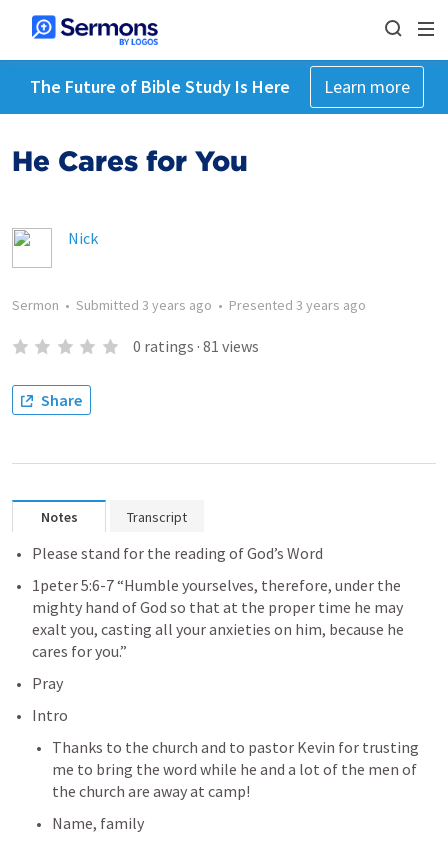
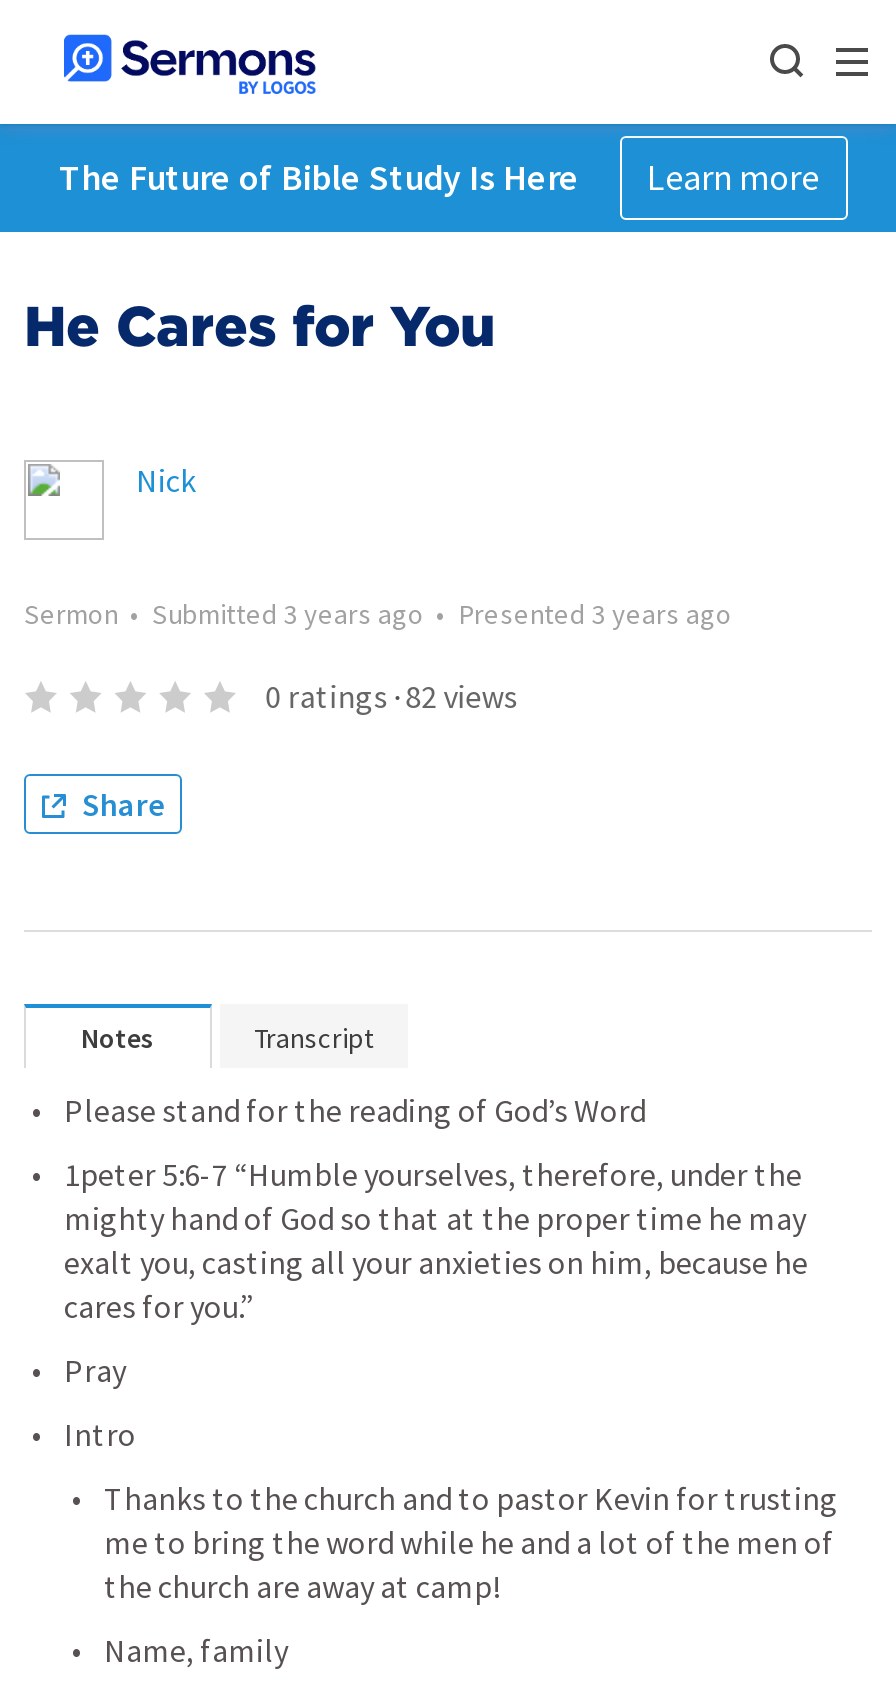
- 0 ratings · 81 views
+ 0 ratings · 82 views
